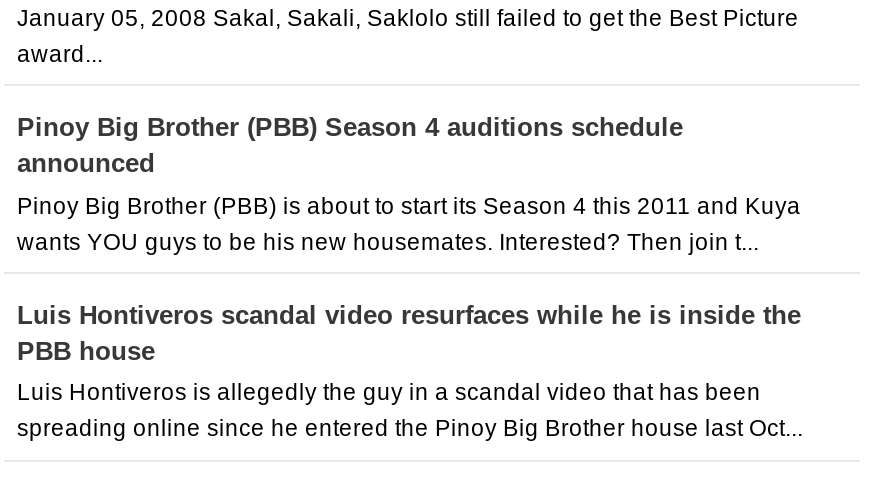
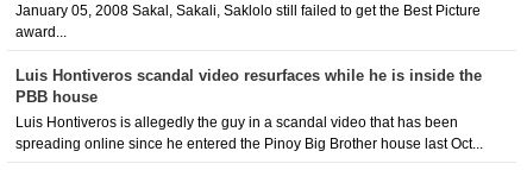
- Pinoy Big Brother (PBB) Season 4 auditions schedule
- announced
- Pinoy Big Brother (PBB) is about to start its Season 4 this 2011 and Kuya
- wants YOU guys to be his new housemates. Interested? Then join t...
